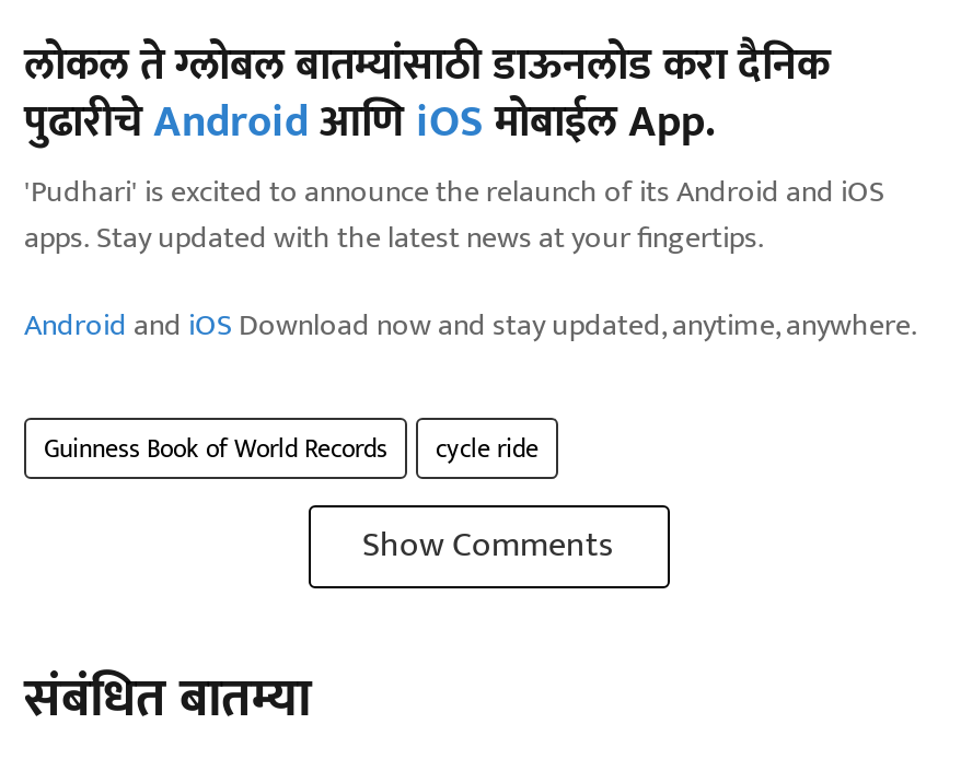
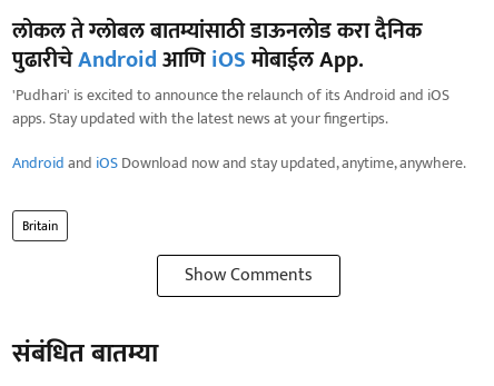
- Guinness Book of World Records
- cycle ride
+ Britain
